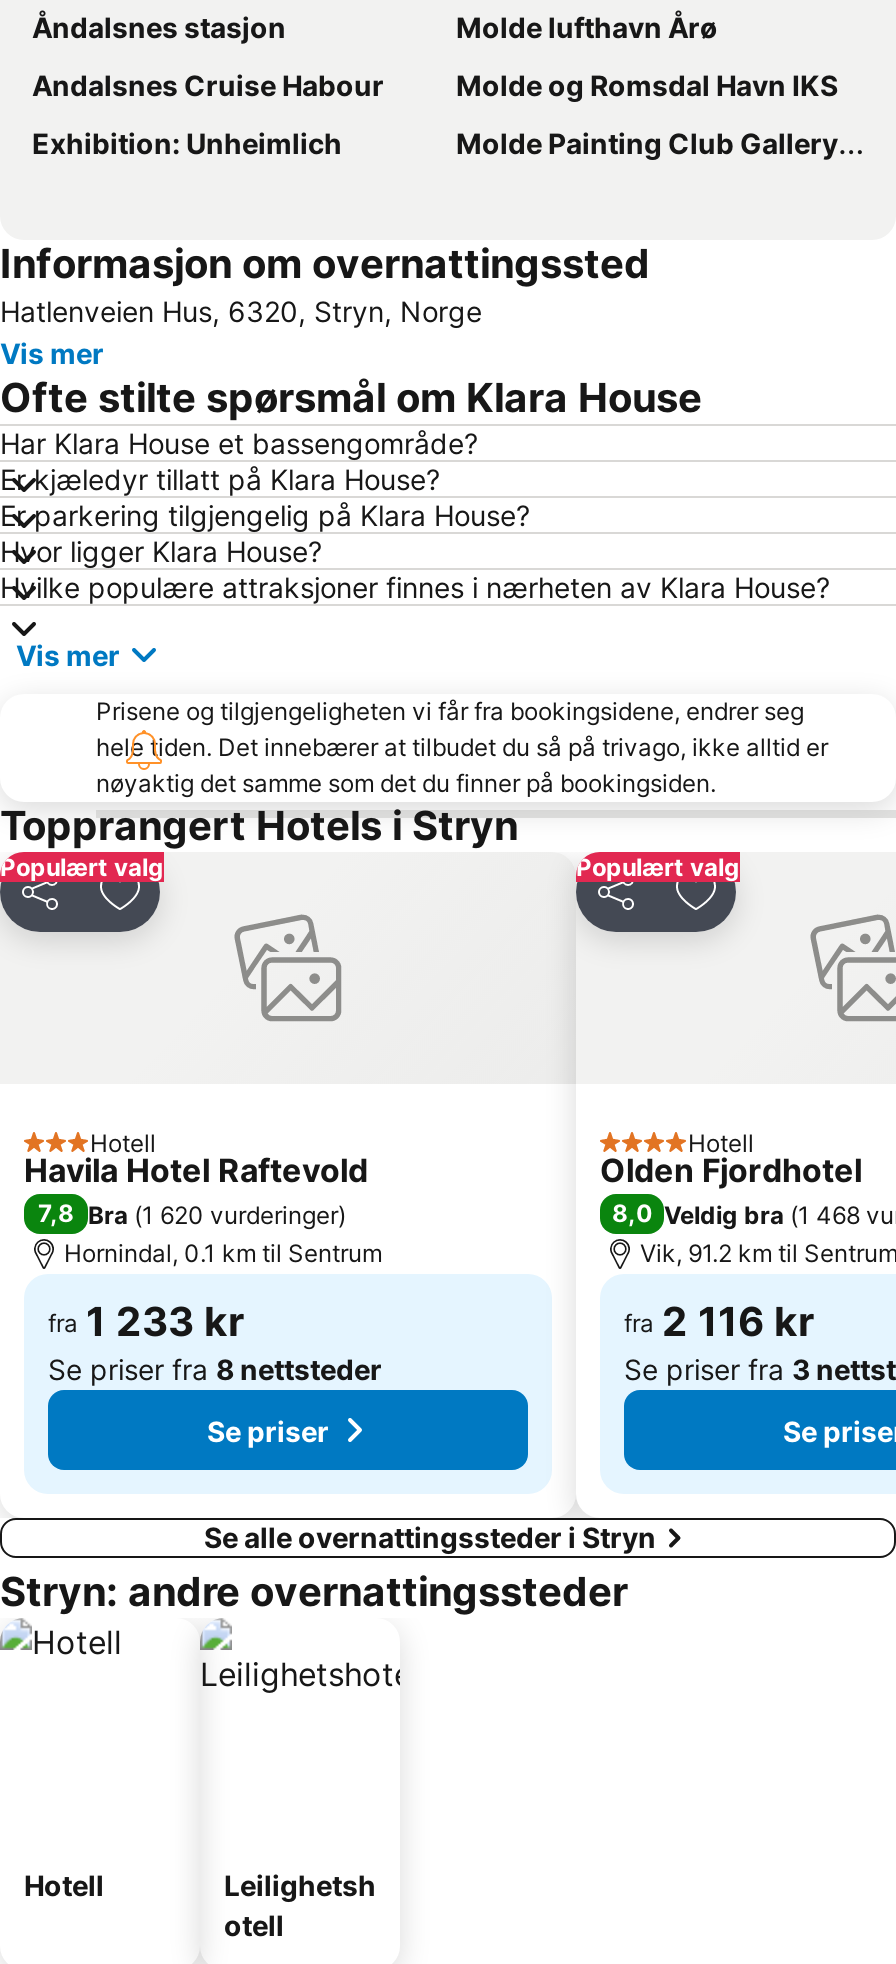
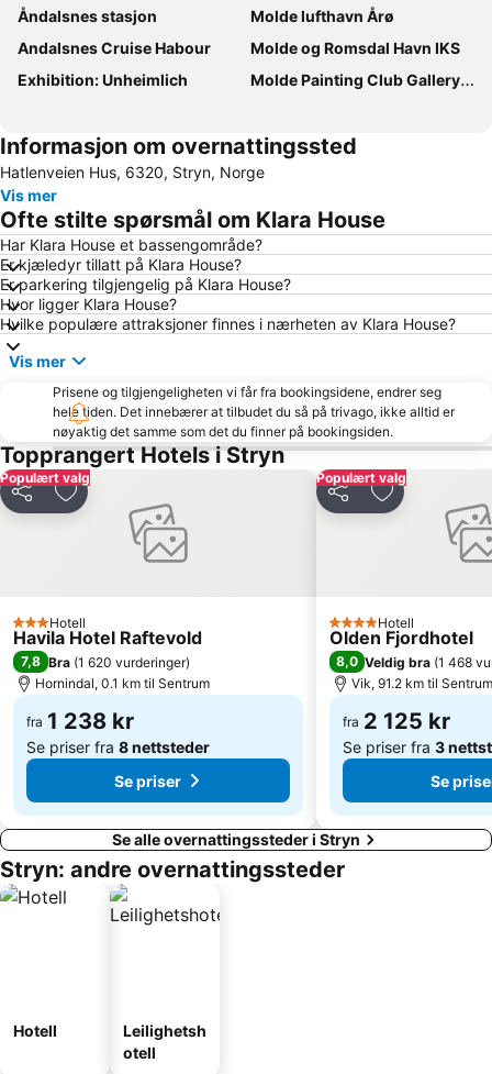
- fra 1 233 kr
+ fra 1 238 kr

- fra 2 116 kr
+ fra 2 125 kr
